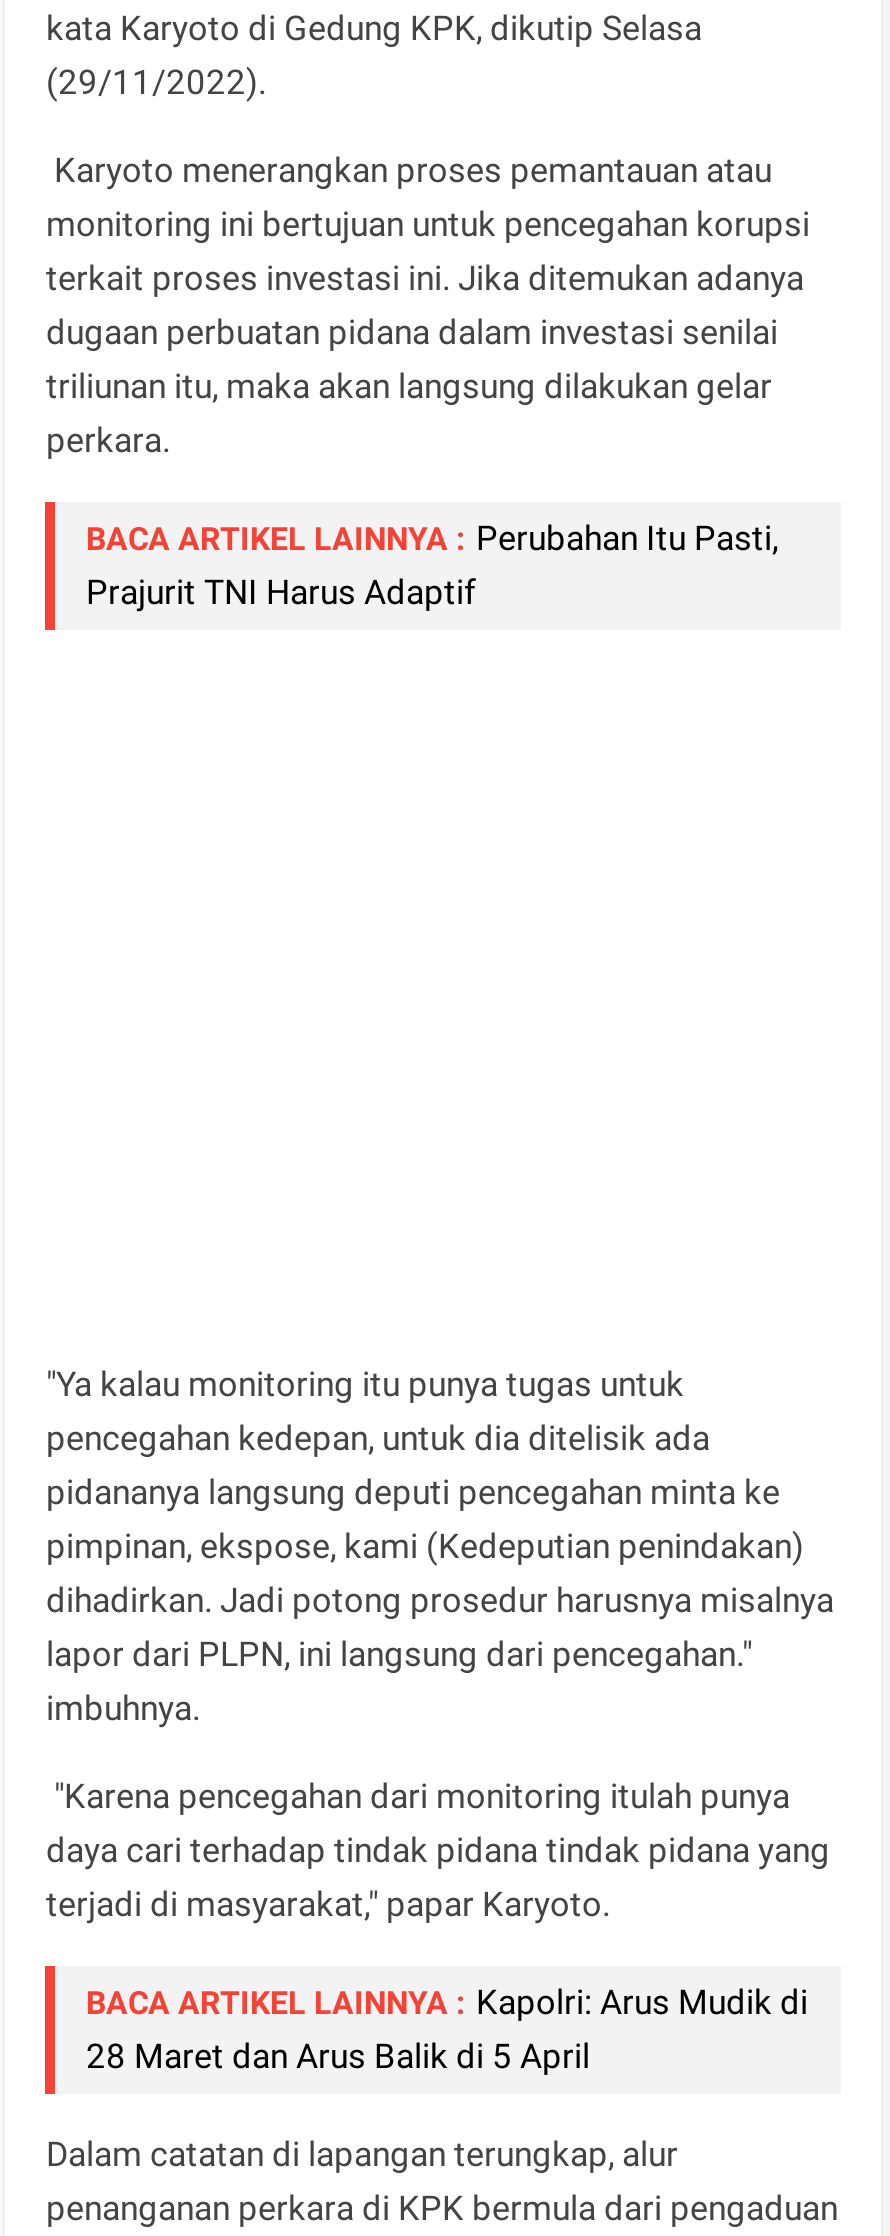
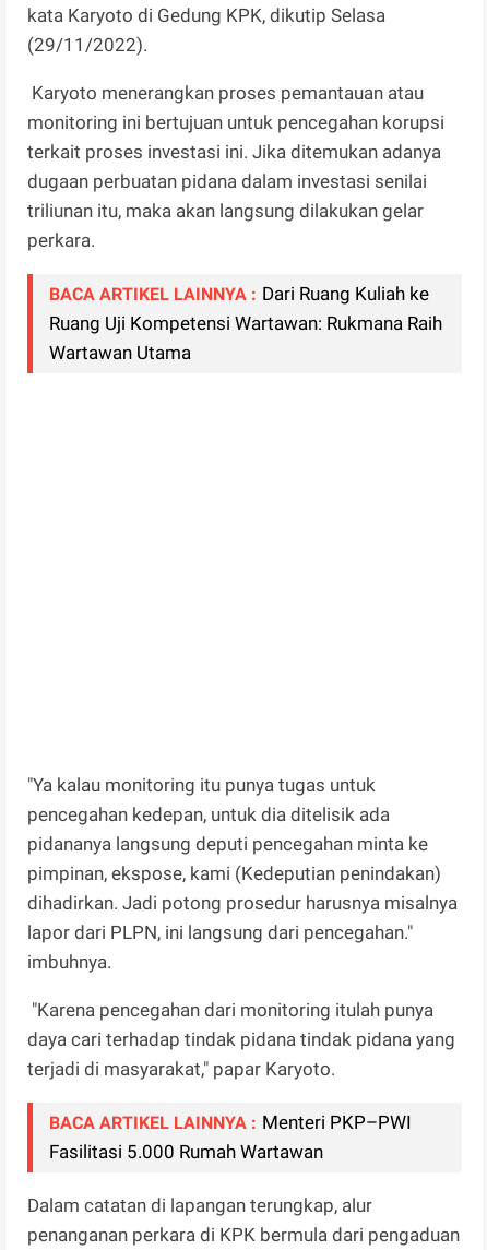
- BACA ARTIKEL LAINNYA : Perubahan Itu Pasti,
- Prajurit TNI Harus Adaptif
+ BACA ARTIKEL LAINNYA : Dari Ruang Kuliah ke
+ Ruang Uji Kompetensi Wartawan: Rukmana Raih
+ Wartawan Utama

- BACA ARTIKEL LAINNYA : Kapolri: Arus Mudik di
- 28 Maret dan Arus Balik di 5 April
+ BACA ARTIKEL LAINNYA : Menteri PKP–PWI
+ Fasilitasi 5.000 Rumah Wartawan
